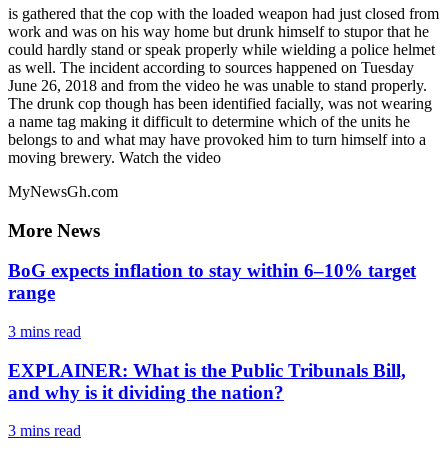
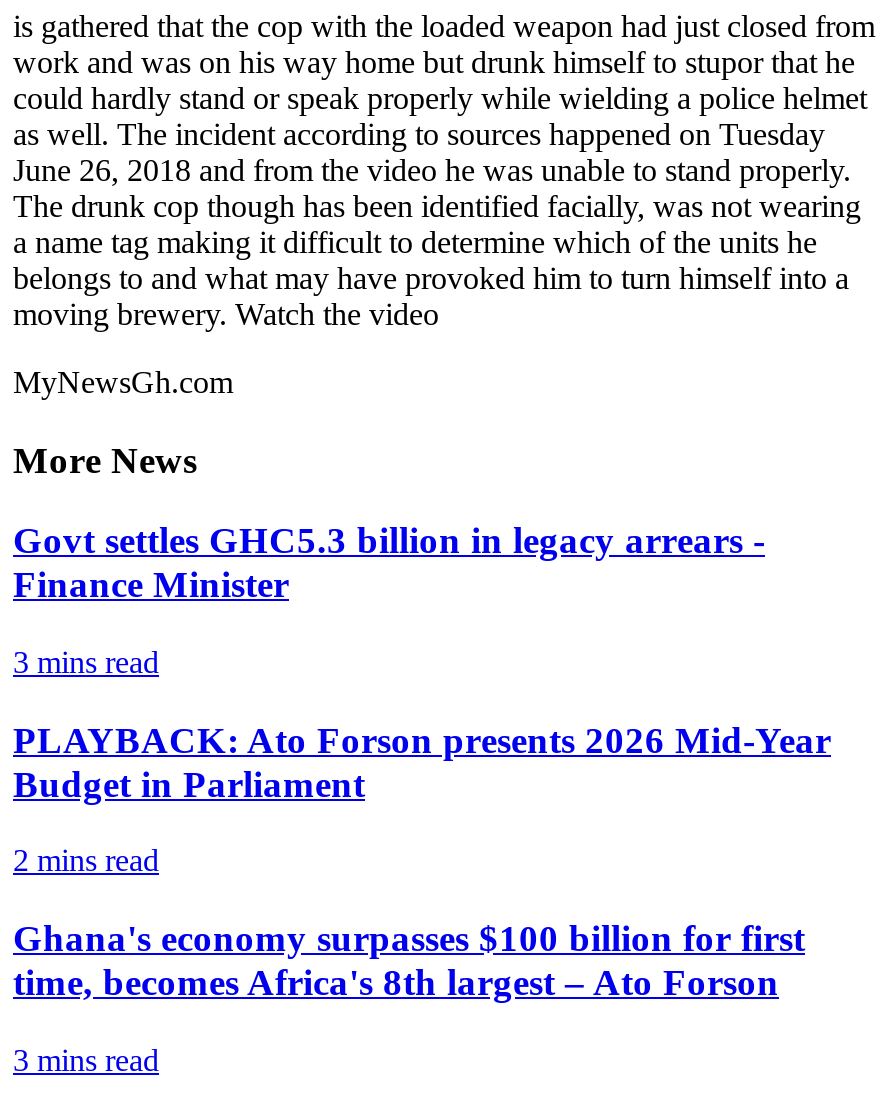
- BoG expects inflation to stay within 6–10% target
- range
+ Govt settles GHC5.3 billion in legacy arrears -
+ Finance Minister

- EXPLAINER: What is the Public Tribunals Bill,
- and why is it dividing the nation?
+ PLAYBACK: Ato Forson presents 2026 Mid-Year
+ Budget in Parliament
+ 2 mins read
+ Ghana's economy surpasses $100 billion for first
+ time, becomes Africa's 8th largest – Ato Forson
